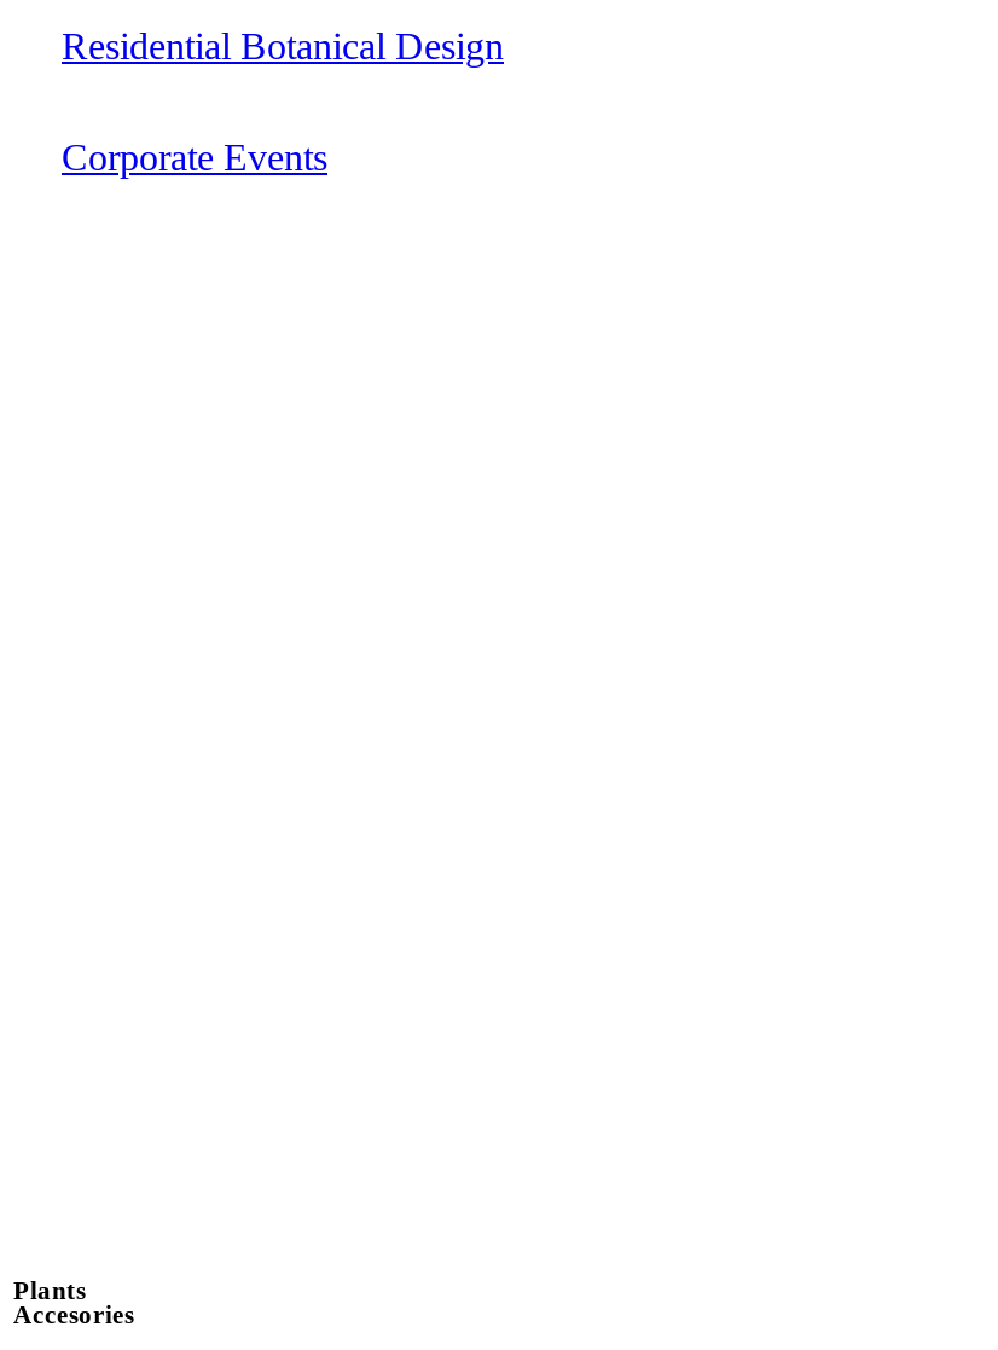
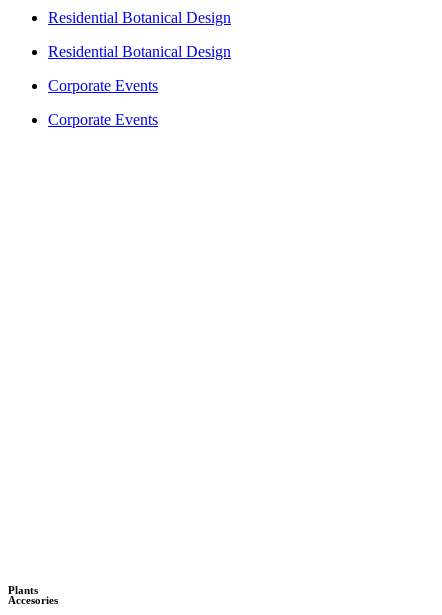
+ Residential Botanical Design
+ Corporate Events
